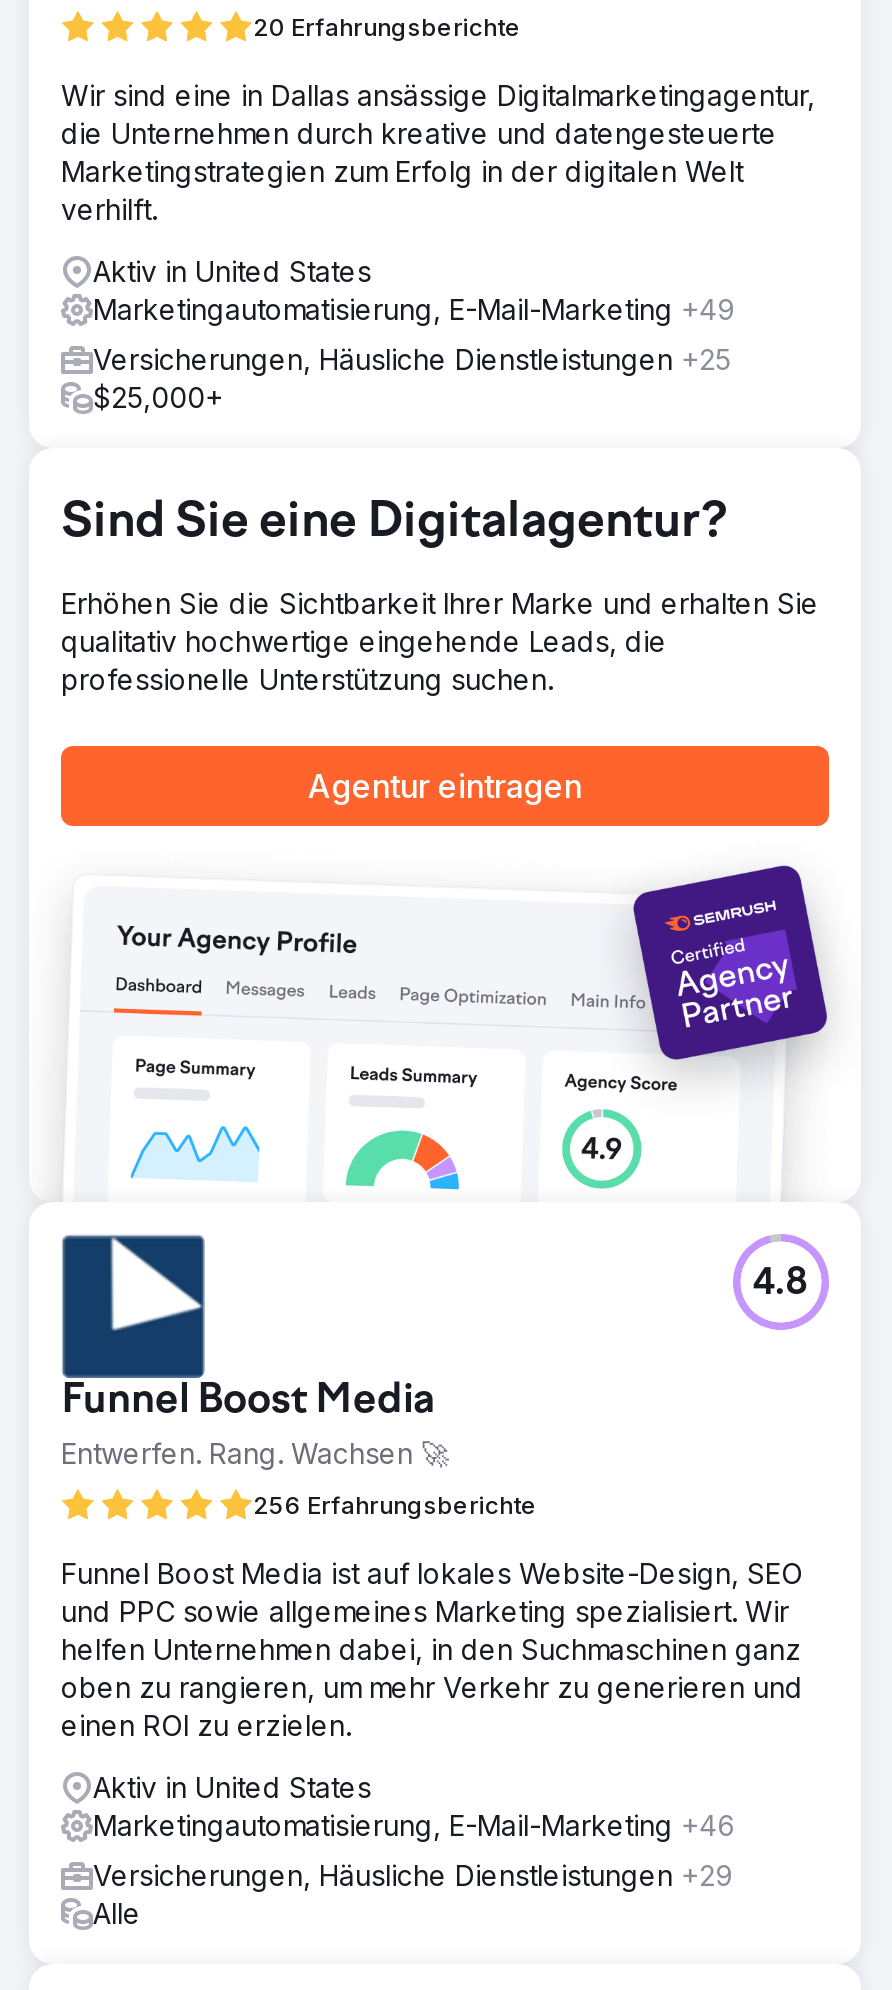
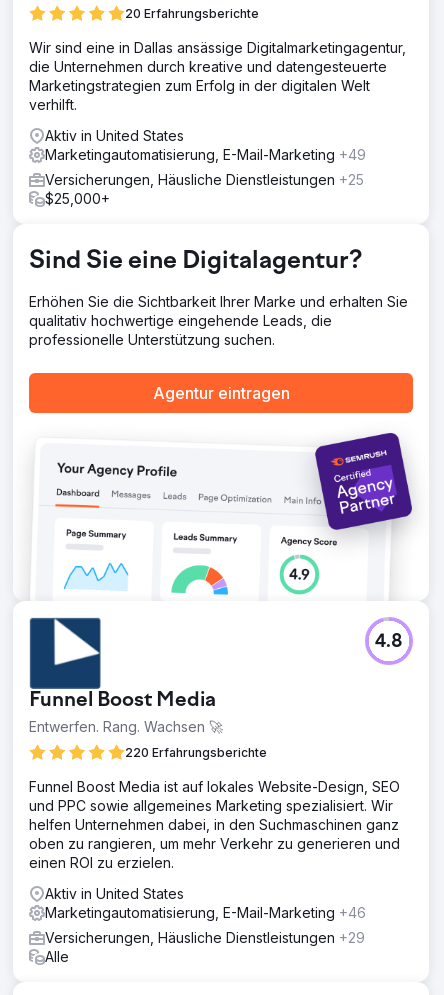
- 256 Erfahrungsberichte
+ 220 Erfahrungsberichte
